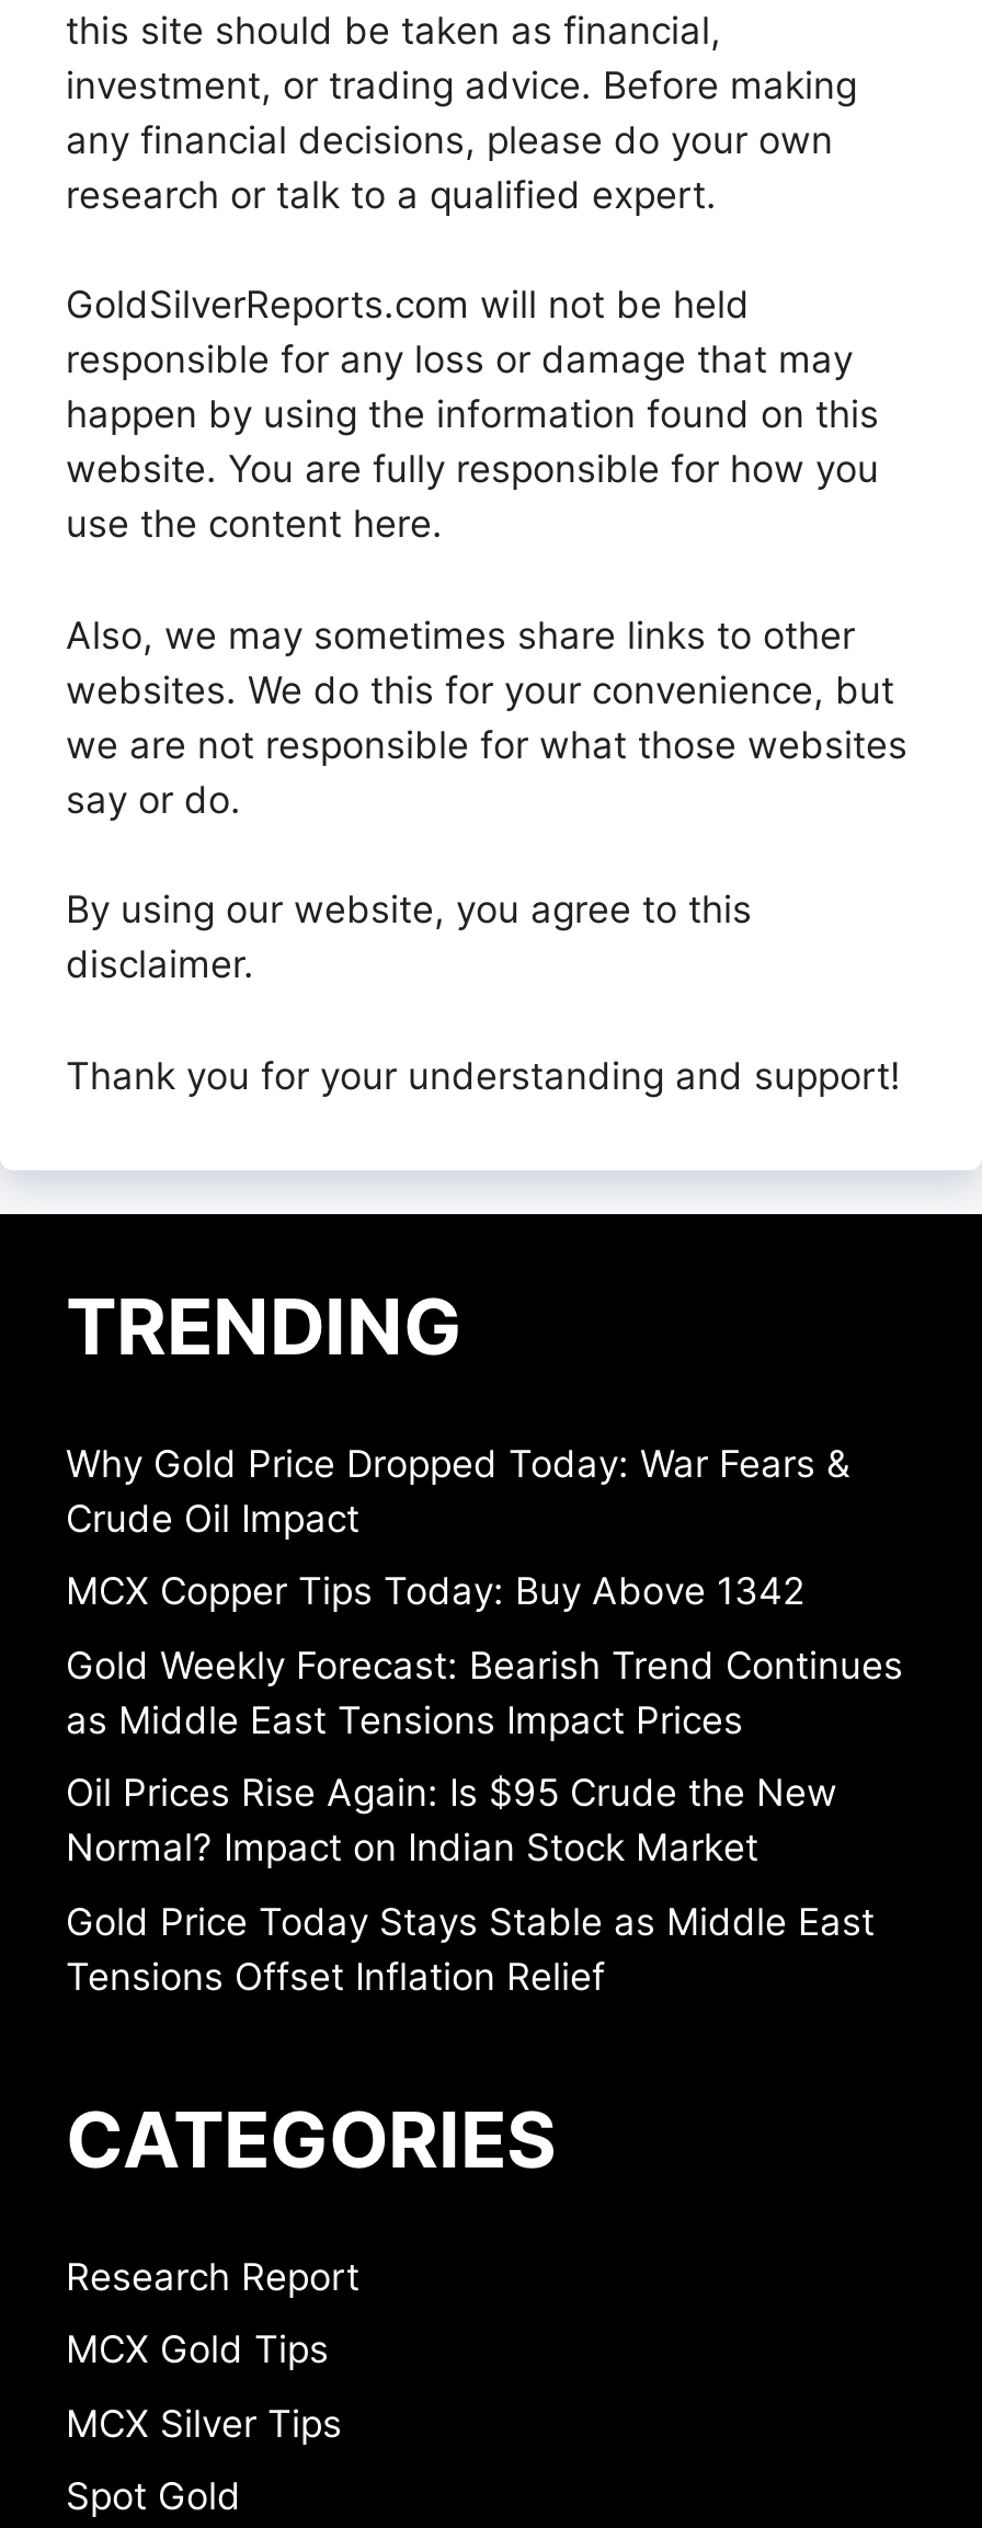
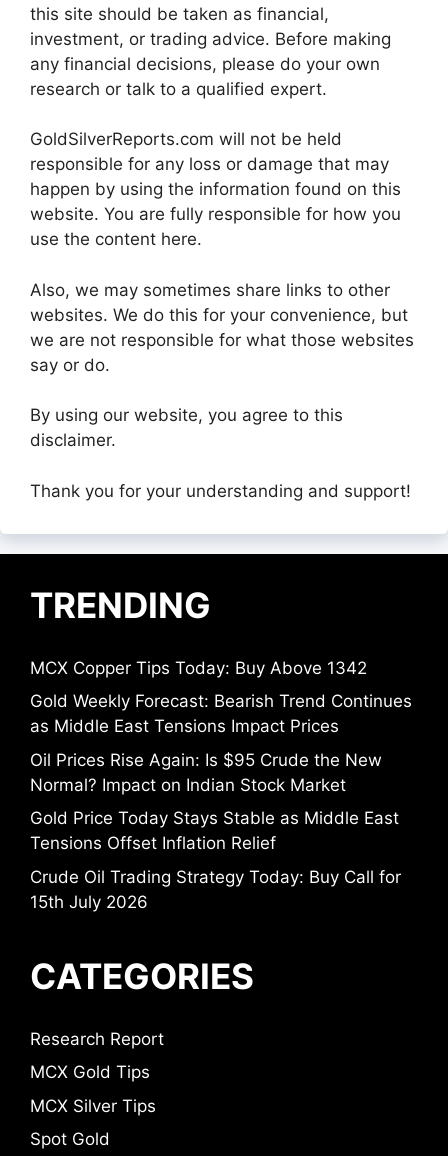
- Why Gold Price Dropped Today: War Fears &
- Crude Oil Impact

moved up: MCX Copper Tips Today: Buy Above 1342 | Gold Weekly Forecast: Bearish Trend Continues | as Middle East Tensions Impact Prices | Oil Prices Rise Again: Is $95 Crude the New | Normal? Impact on Indian Stock Market | Gold Price Today Stays Stable as Middle East | Tensions Offset Inflation Relief

+ Crude Oil Trading Strategy Today: Buy Call for
+ 15th July 2026
